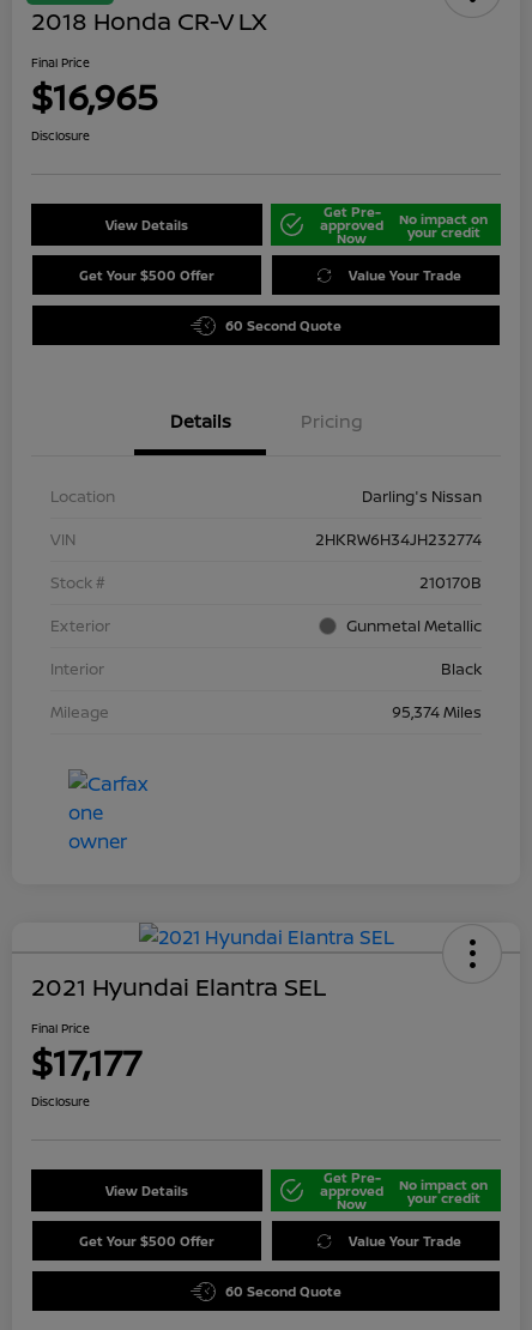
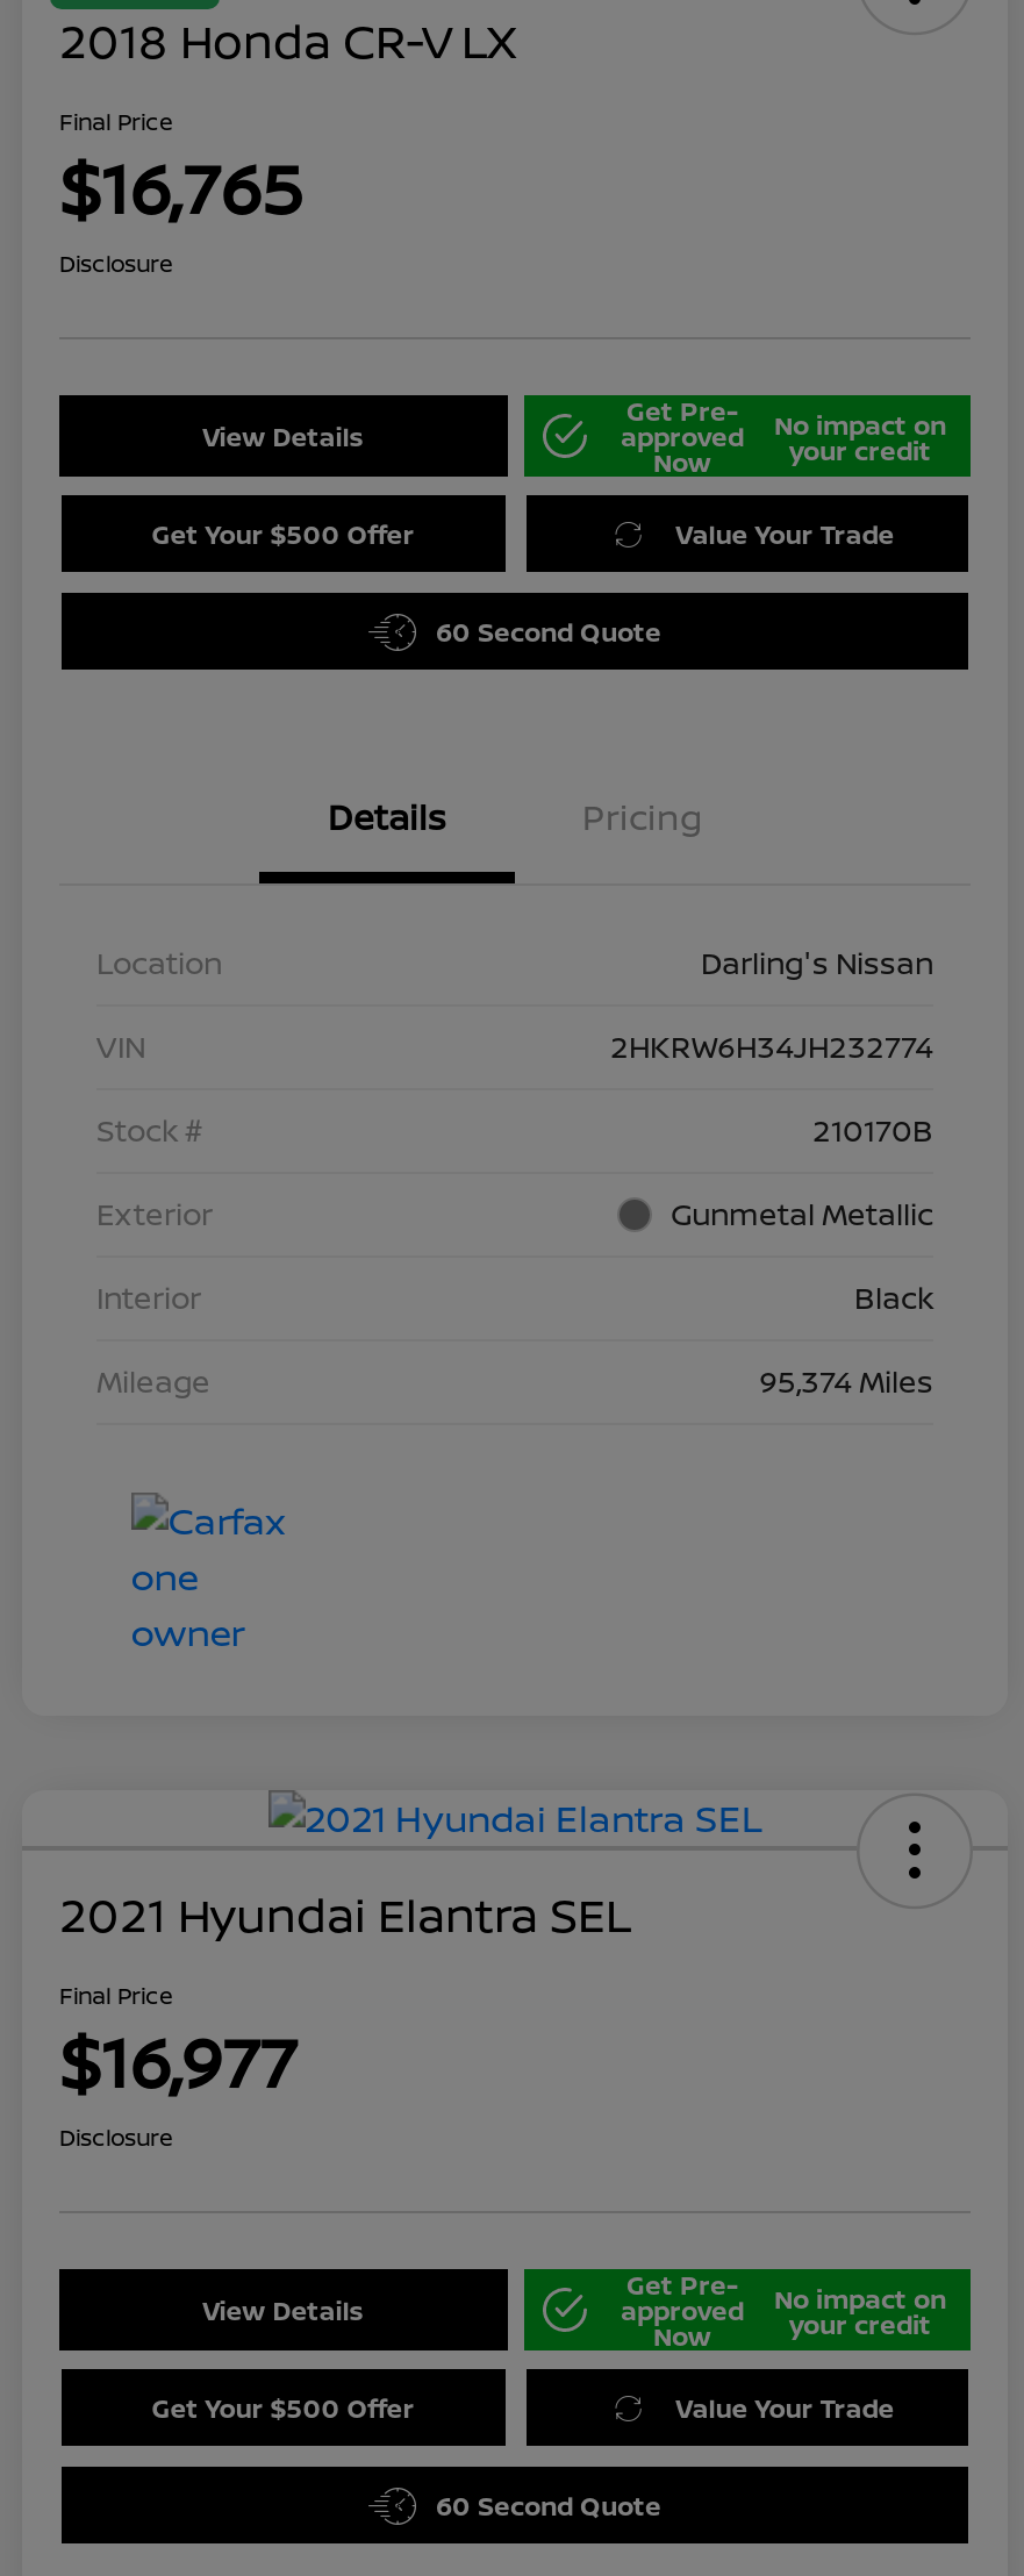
- $16,965
+ $16,765

- $17,177
+ $16,977
